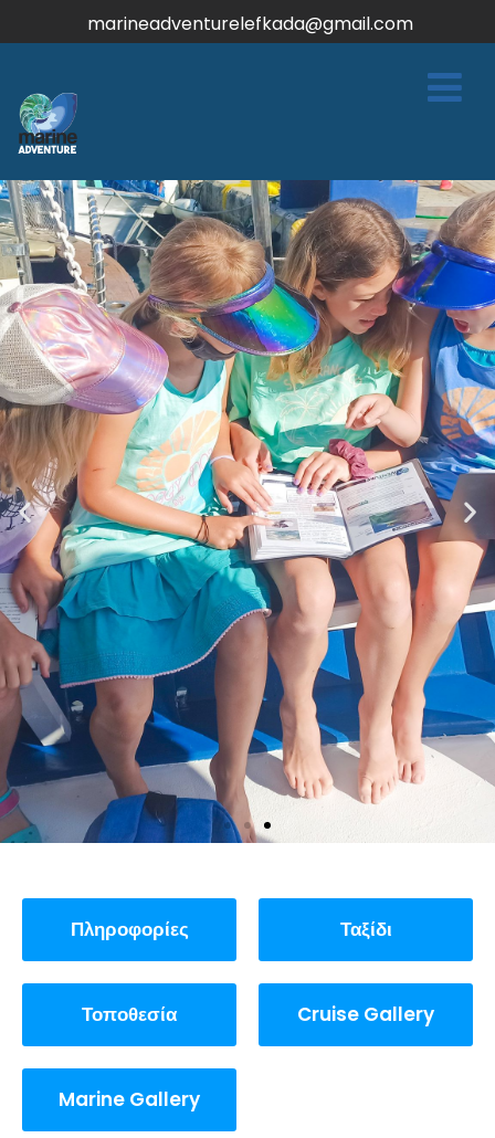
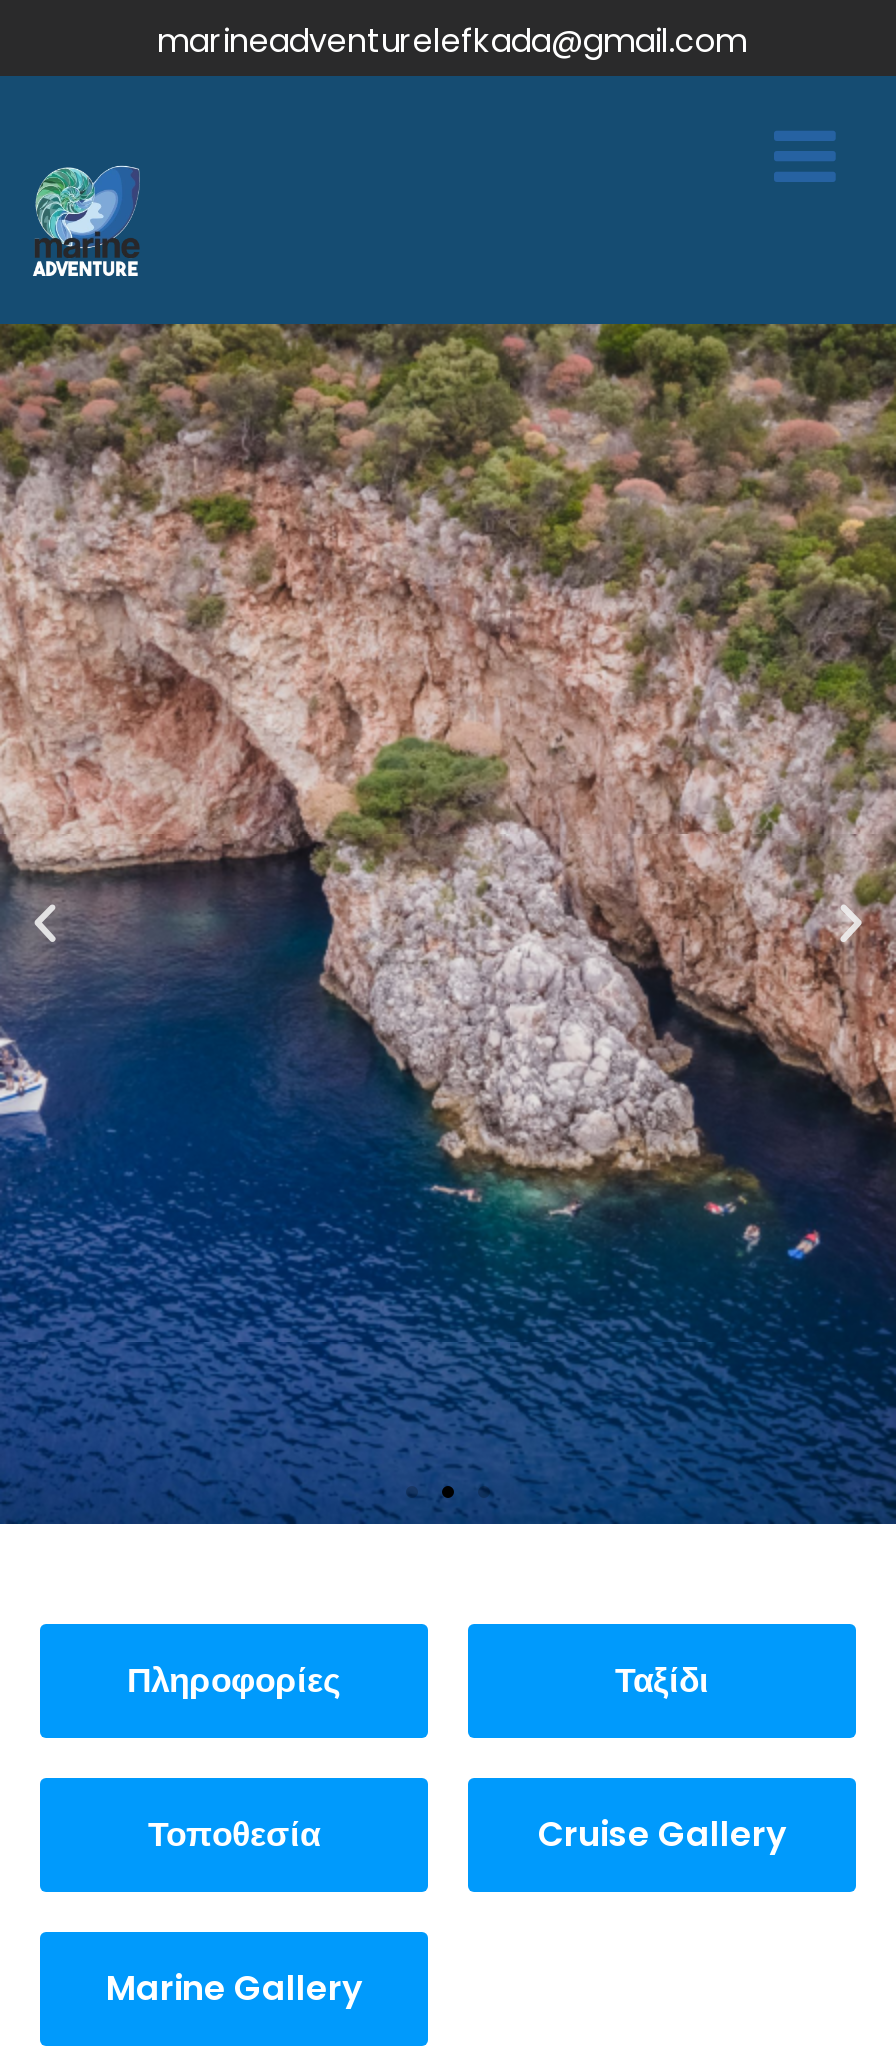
- [image]
+ [image]
